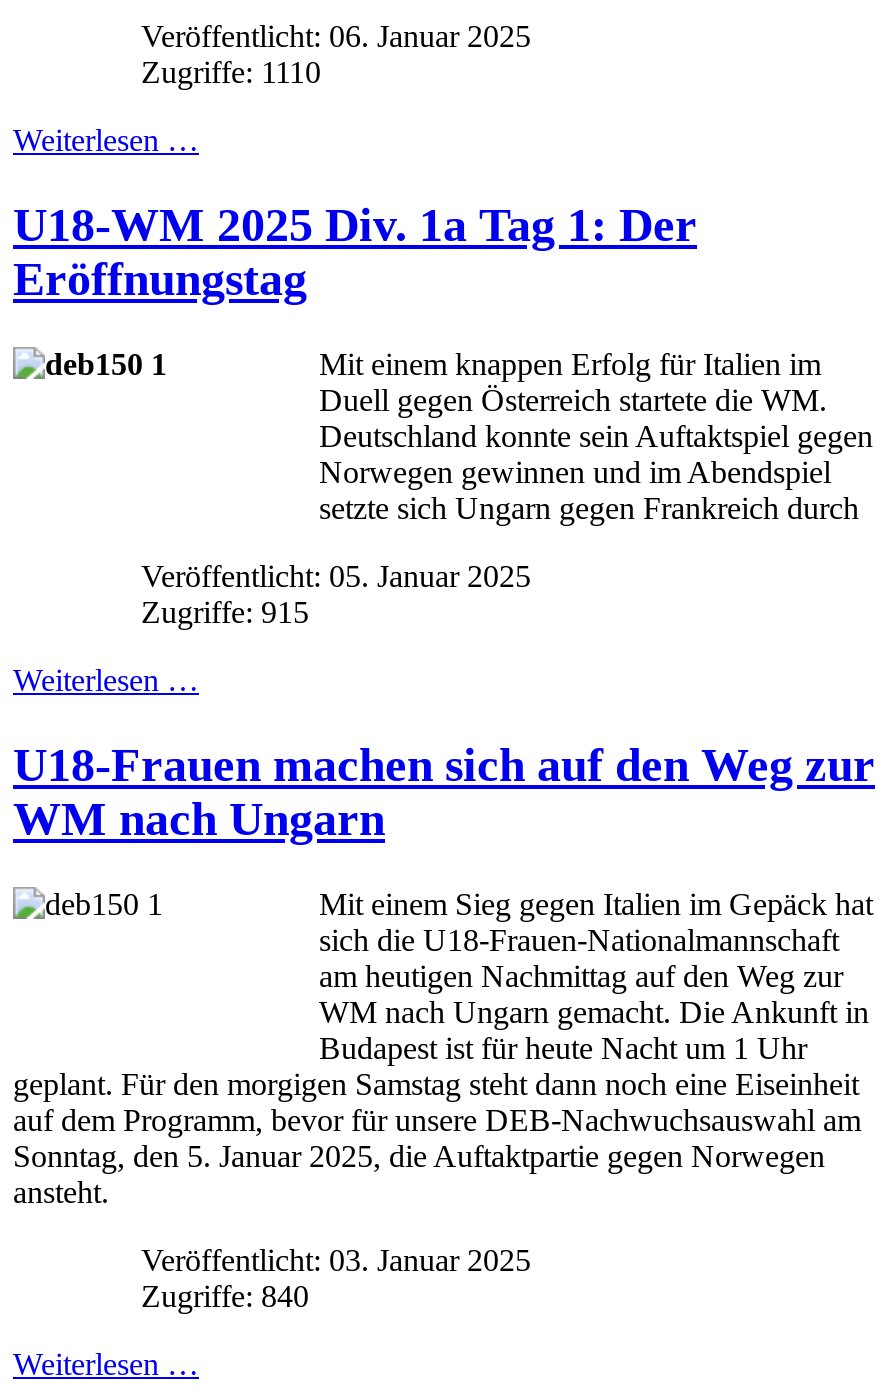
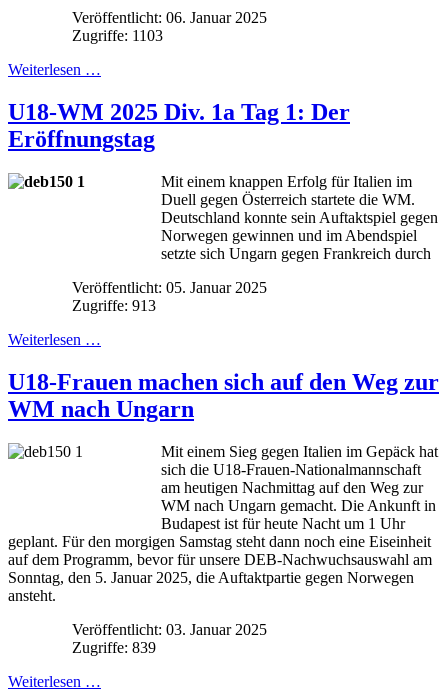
- Zugriffe: 1110
+ Zugriffe: 1103

- Zugriffe: 915
+ Zugriffe: 913

- Zugriffe: 840
+ Zugriffe: 839
